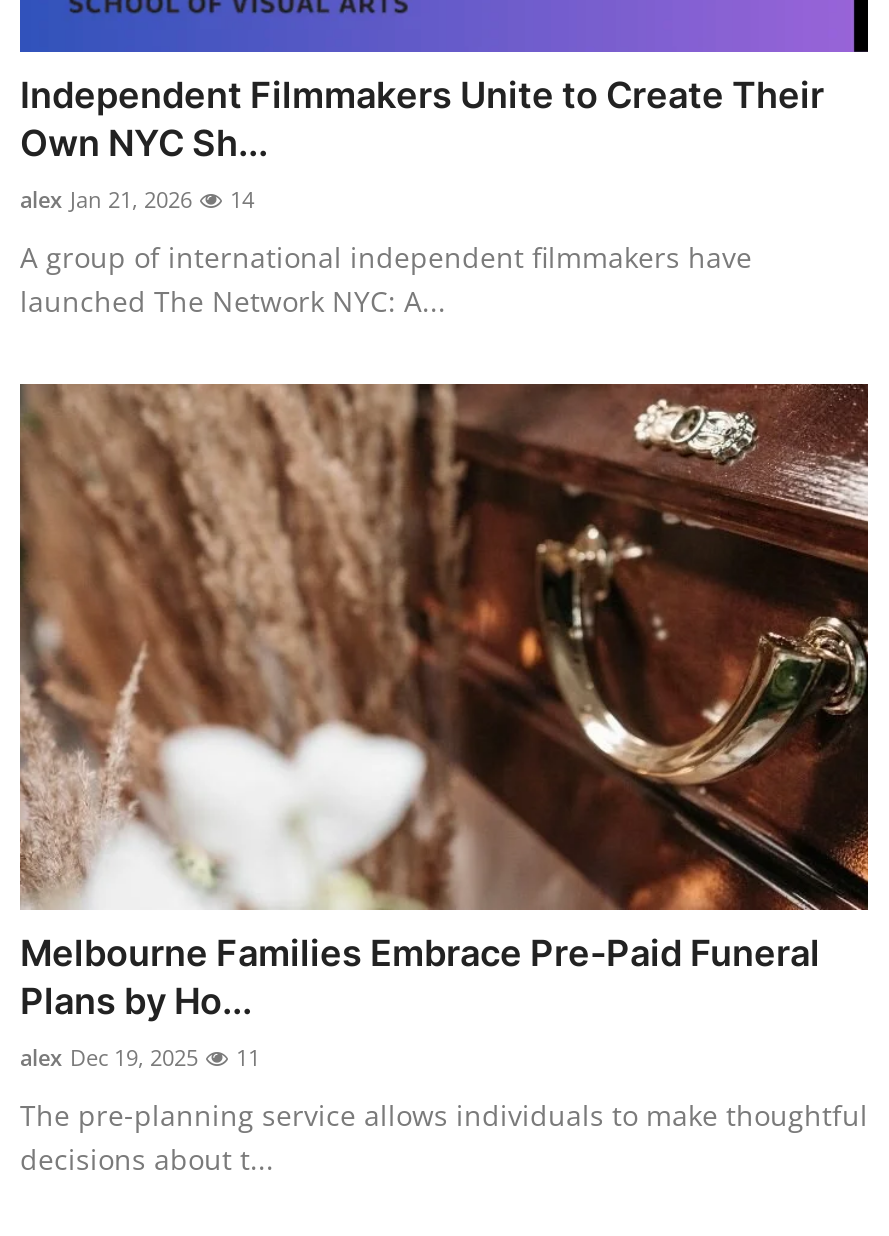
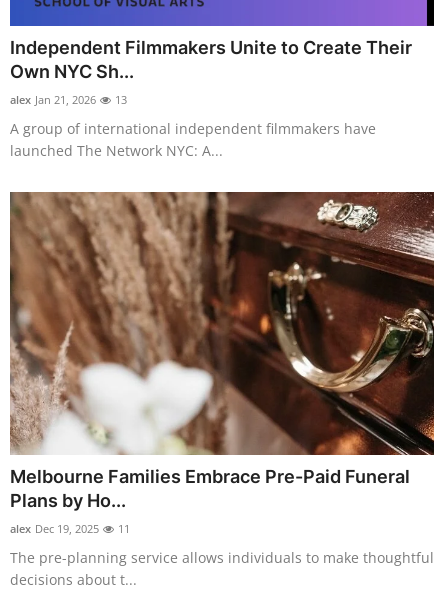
- alex Jan 21, 2026 14
+ alex Jan 21, 2026 13
